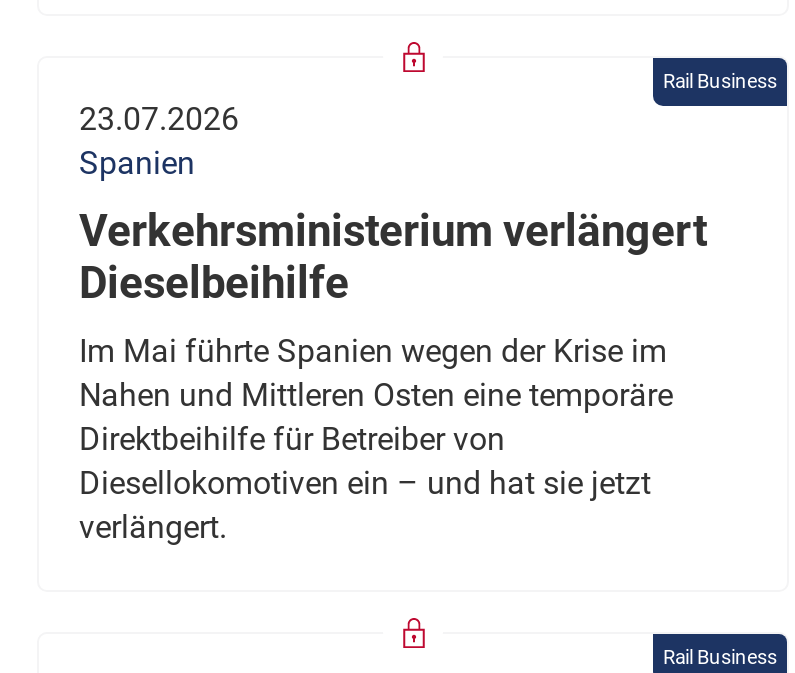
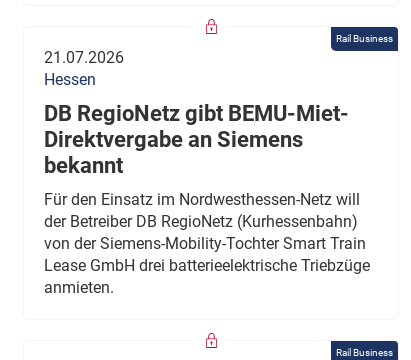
- 23.07.2026
- Spanien
+ 21.07.2026
+ Hessen

- Verkehrsministerium verlängert
- Dieselbeihilfe
+ DB RegioNetz gibt BEMU-Miet-
+ Direktvergabe an Siemens
+ bekannt

- Im Mai führte Spanien wegen der Krise im
- Nahen und Mittleren Osten eine temporäre
- Direktbeihilfe für Betreiber von
- Diesellokomotiven ein – und hat sie jetzt
- verlängert.
+ Für den Einsatz im Nordwesthessen-Netz will
+ der Betreiber DB RegioNetz (Kurhessenbahn)
+ von der Siemens-Mobility-Tochter Smart Train
+ Lease GmbH drei batterieelektrische Triebzüge
+ anmieten.
